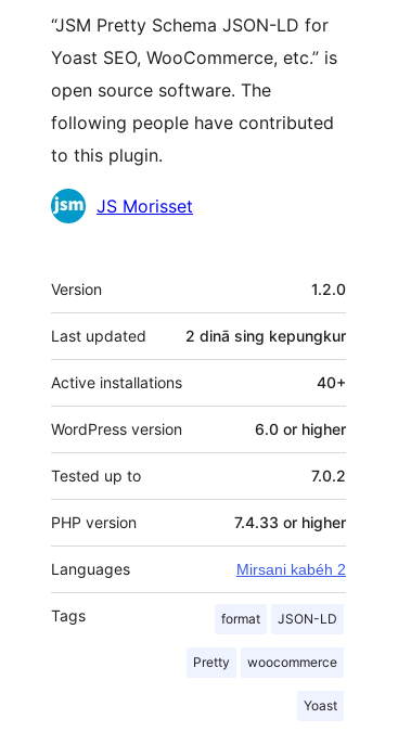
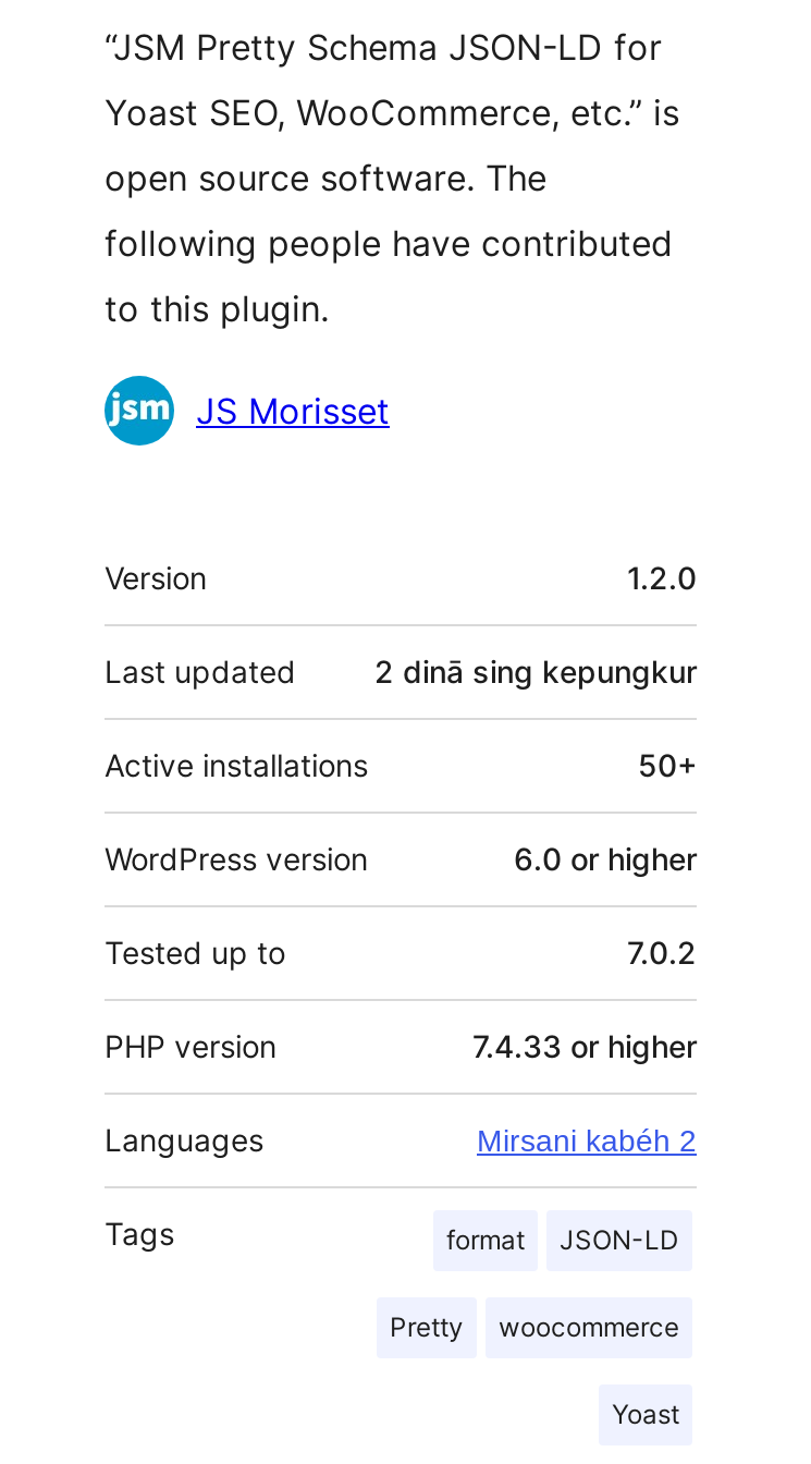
- 40+
+ 50+
